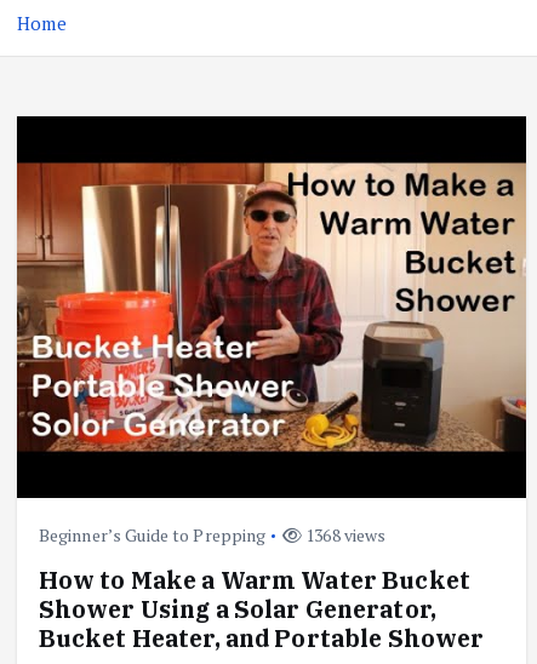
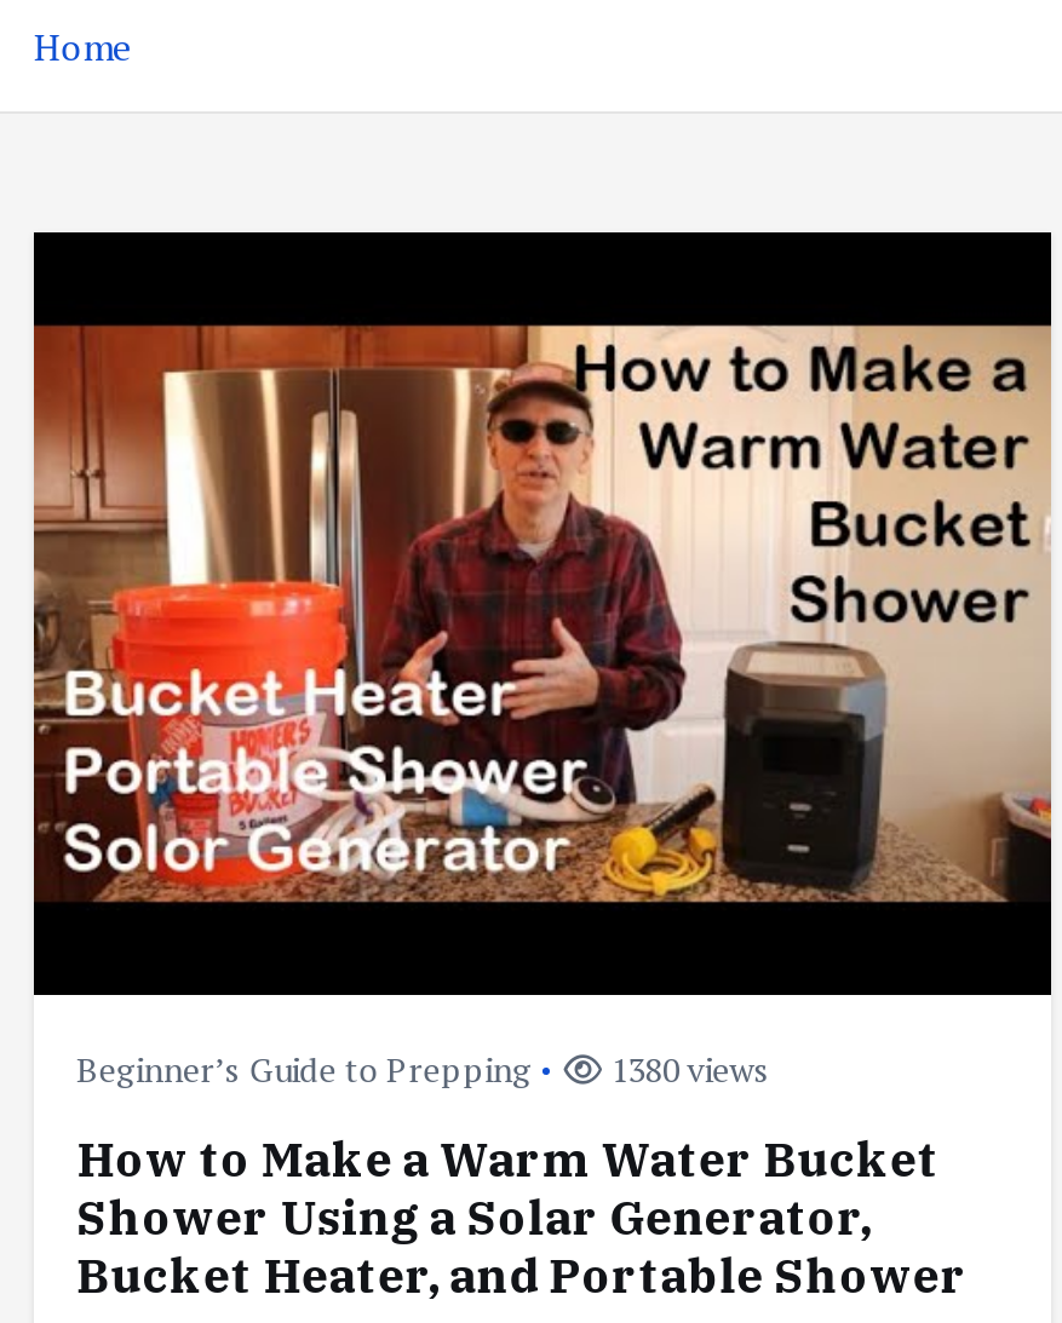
- Beginner’s Guide to Prepping 1368 views
+ Beginner’s Guide to Prepping 1380 views
